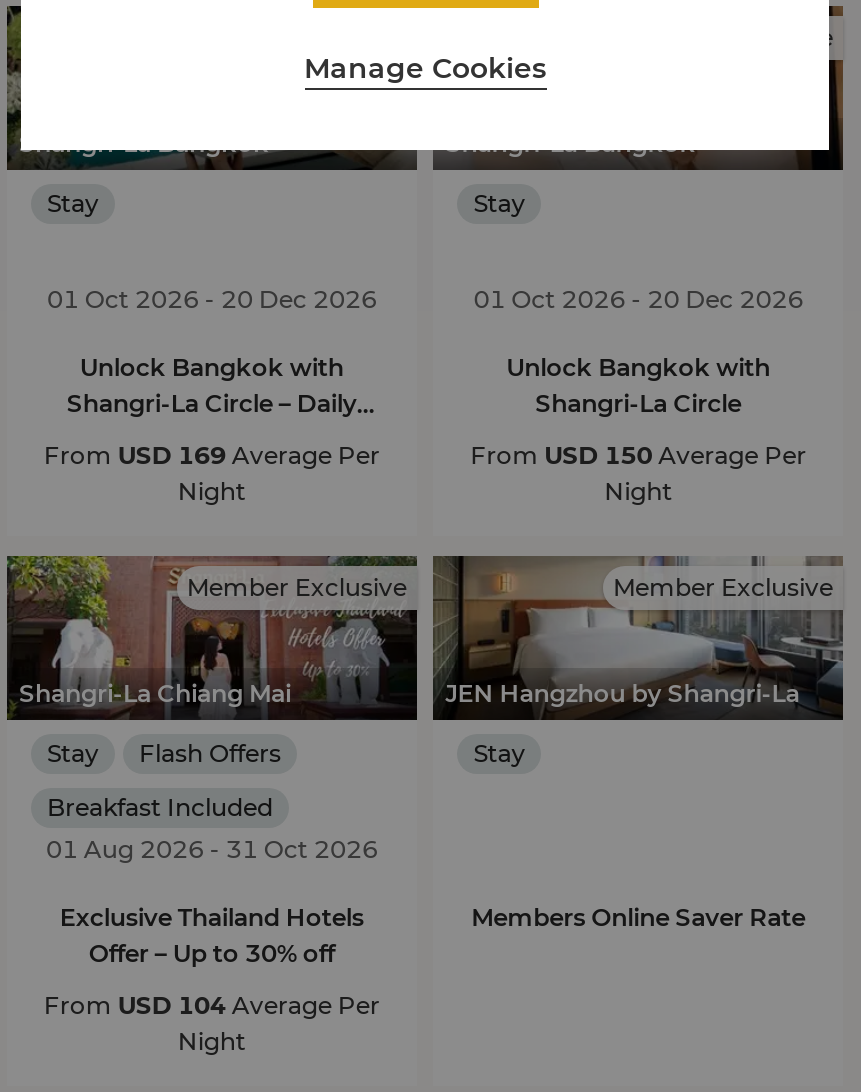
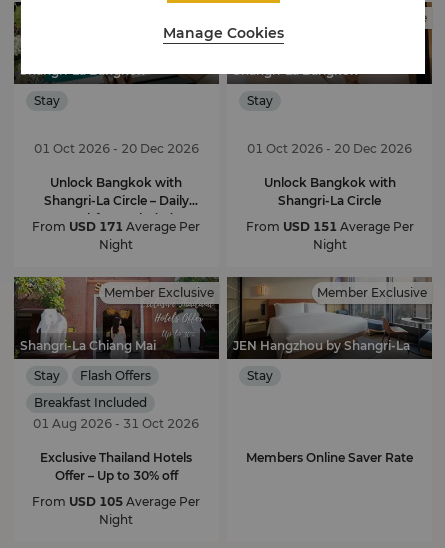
- From USD 169 Average Per
+ From USD 171 Average Per

- From USD 150 Average Per
+ From USD 151 Average Per

- From USD 104 Average Per
+ From USD 105 Average Per
